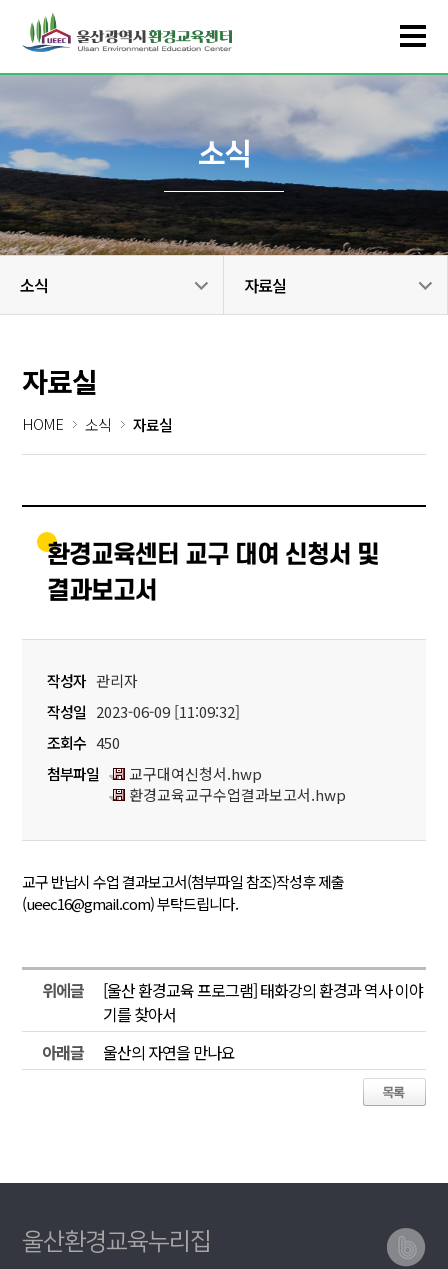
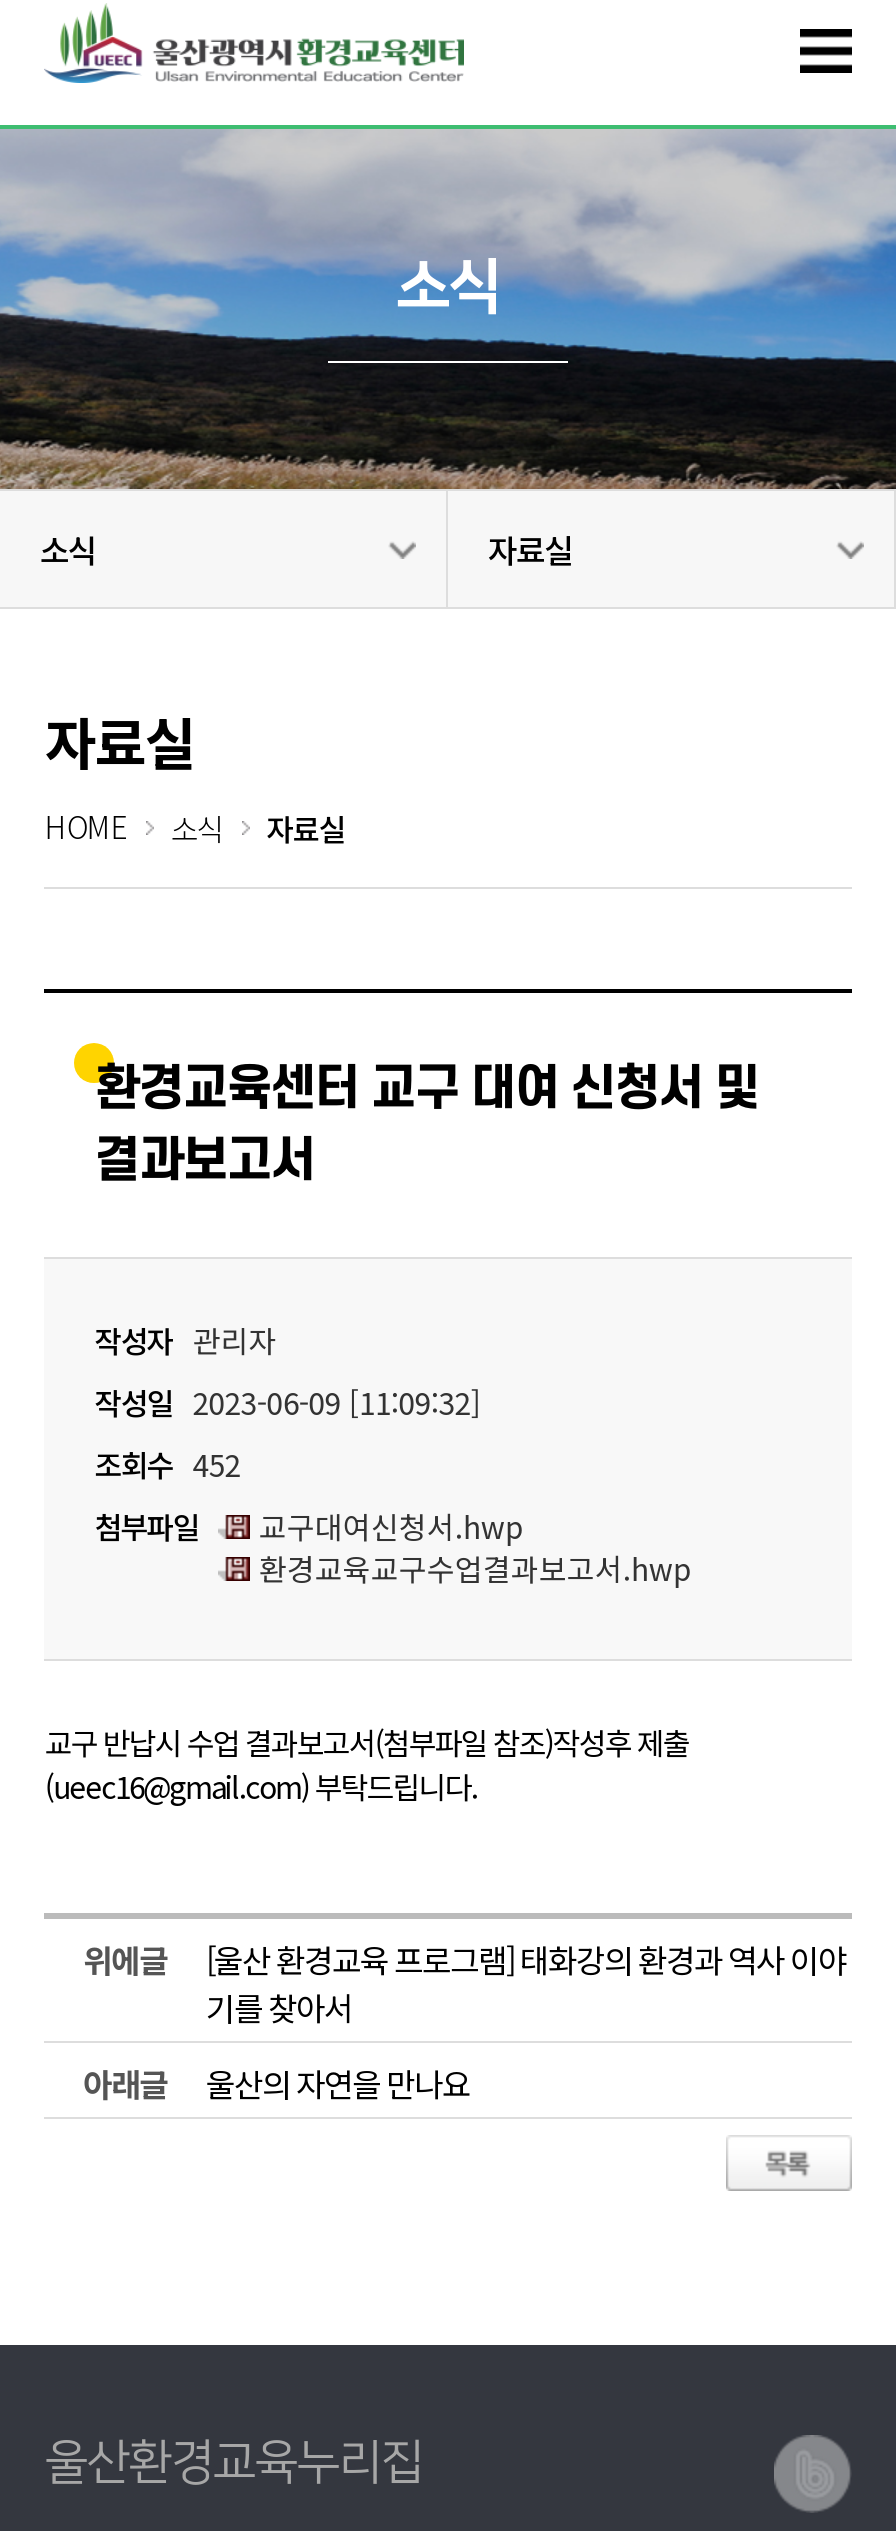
- 조회수 450
+ 조회수 452
